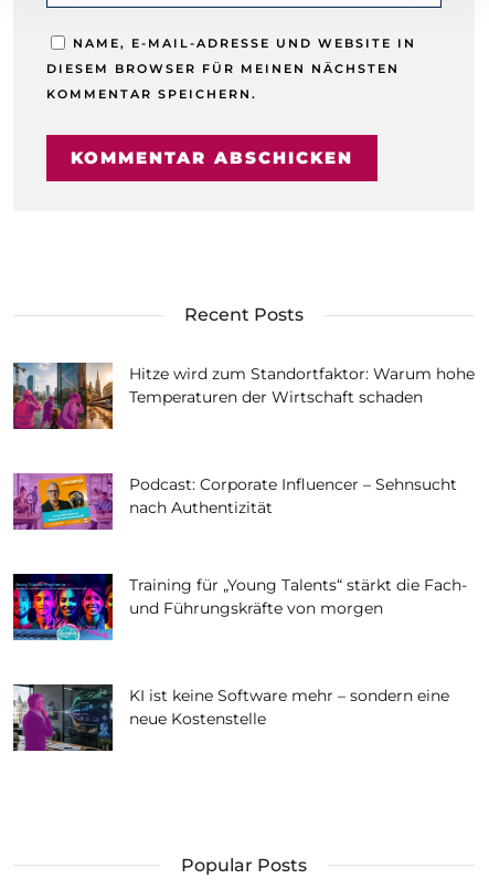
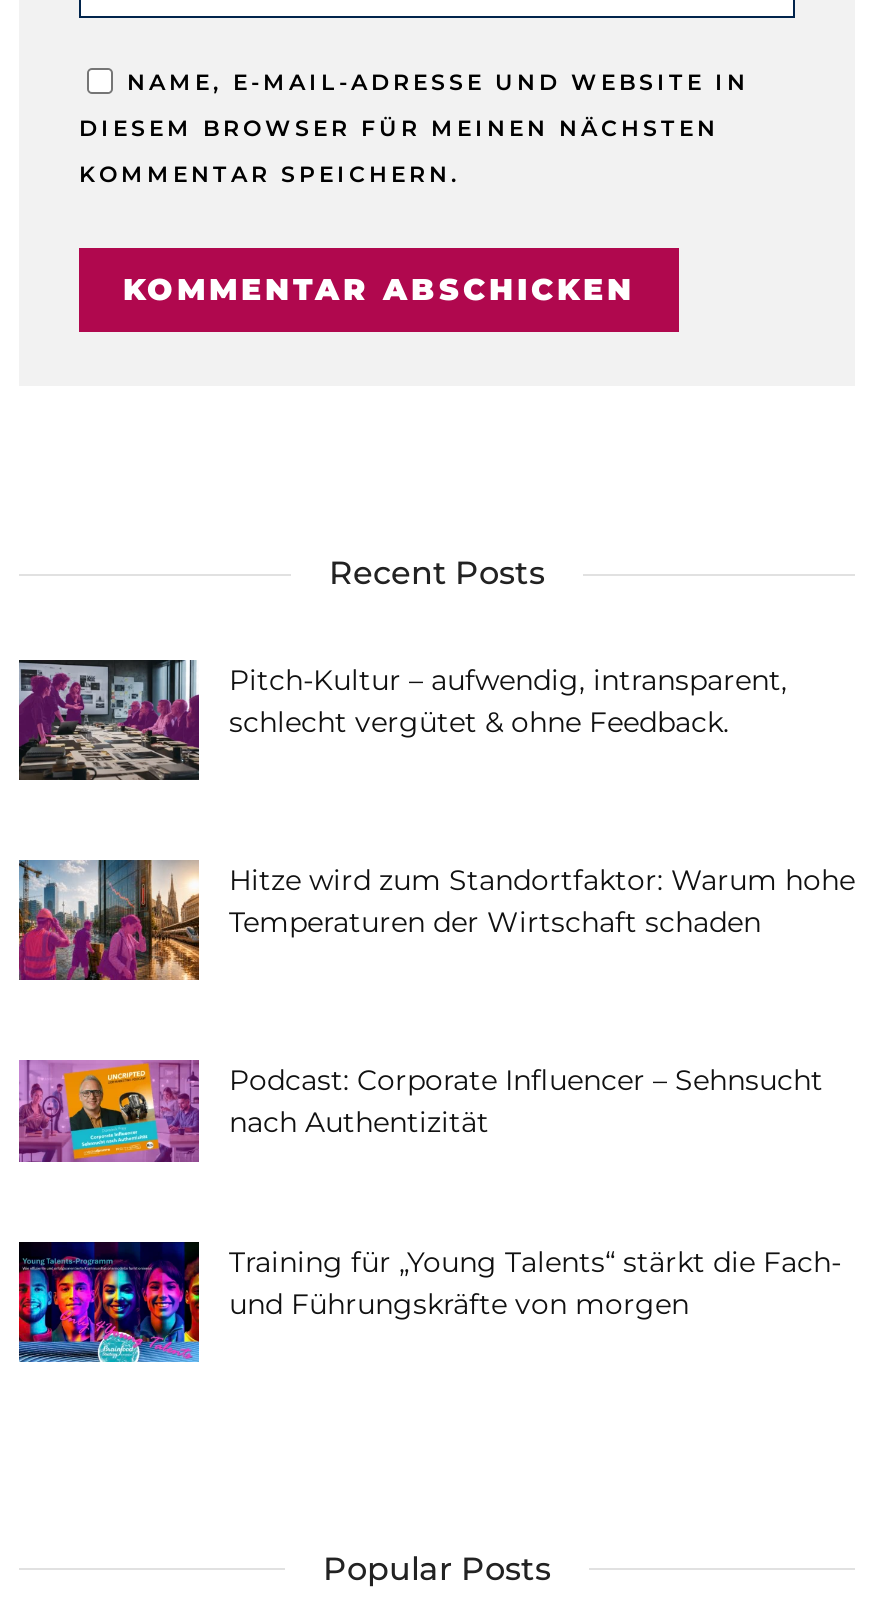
+ [image]
+ Pitch-Kultur – aufwendig, intransparent,
+ schlecht vergütet & ohne Feedback.

moved down: [image] | Hitze wird zum Standortfaktor: Warum hohe | Temperaturen der Wirtschaft schaden | Podcast: Corporate Influencer – Sehnsucht | nach Authentizität | Training für „Young Talents“ stärkt die Fach- | und Führungskräfte von morgen

- [image]
- KI ist keine Software mehr – sondern eine
- neue Kostenstelle
